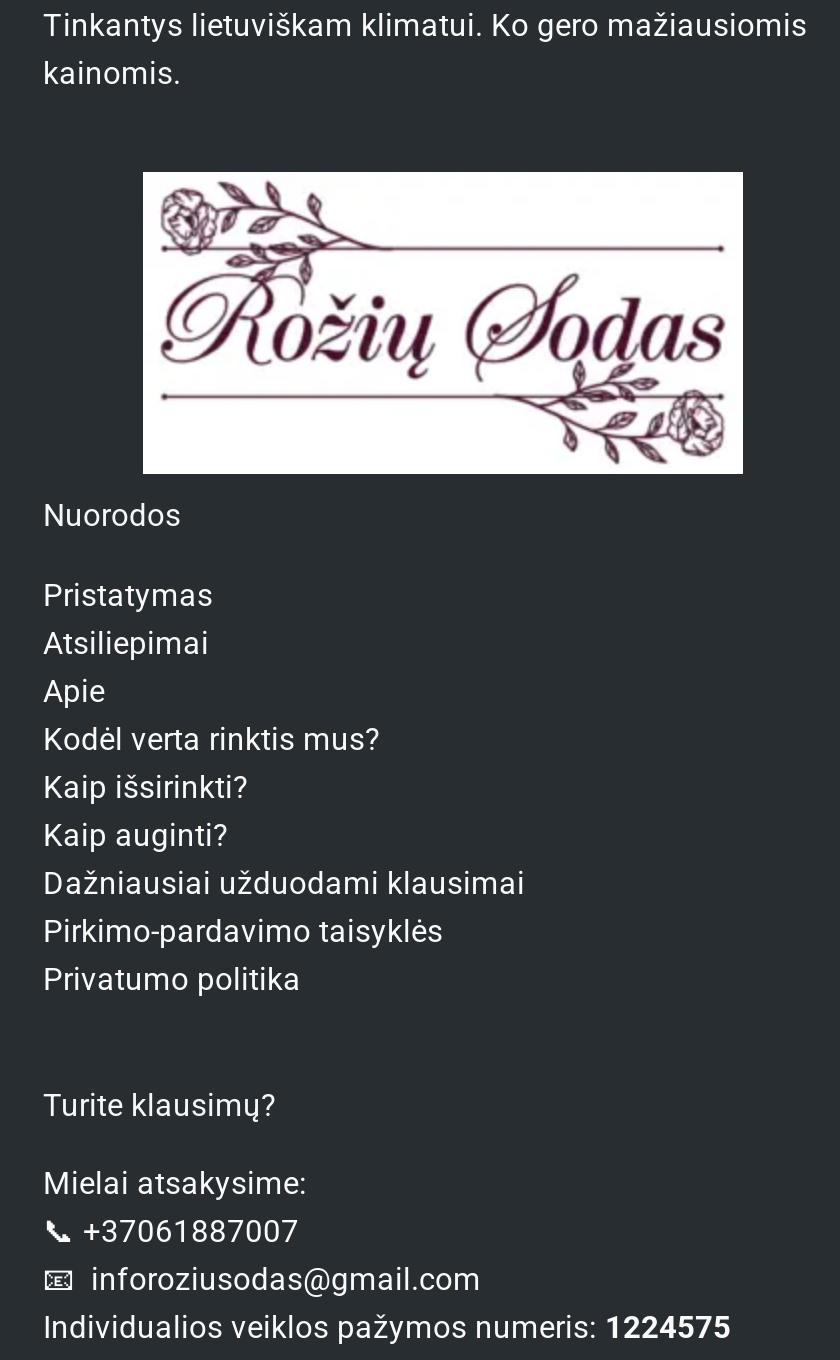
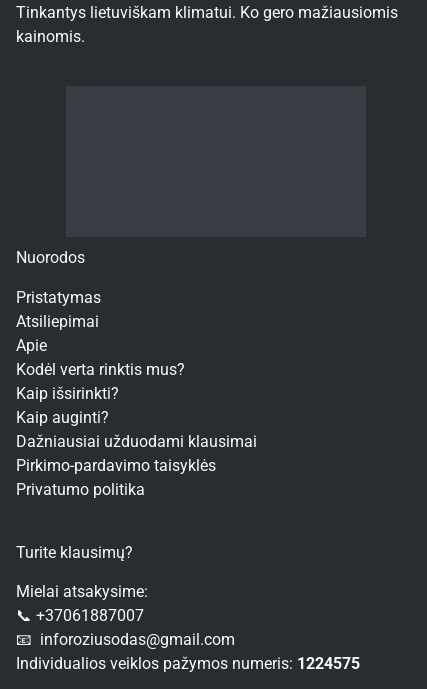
- [image]
